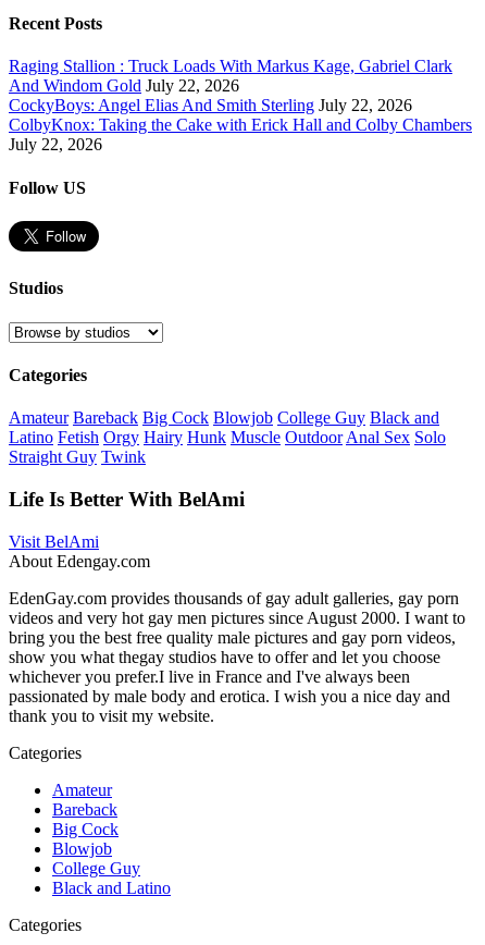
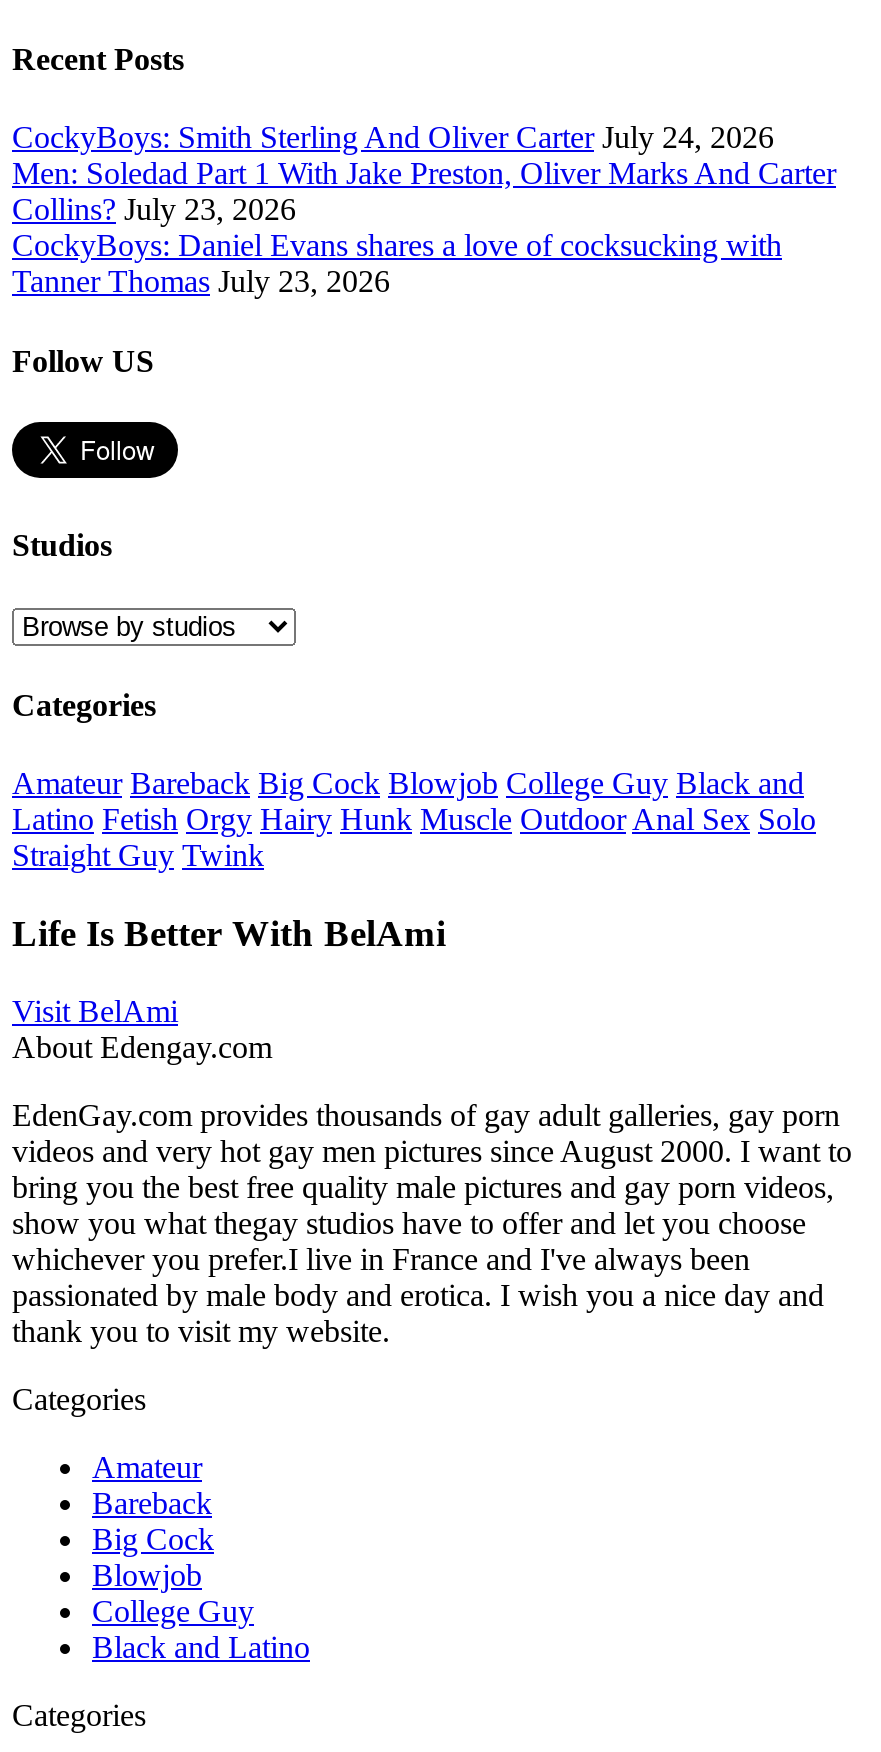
- Raging Stallion : Truck Loads With Markus Kage, Gabriel Clark
- And Windom Gold July 22, 2026
- CockyBoys: Angel Elias And Smith Sterling July 22, 2026
- ColbyKnox: Taking the Cake with Erick Hall and Colby Chambers
- July 22, 2026
+ CockyBoys: Smith Sterling And Oliver Carter July 24, 2026
+ Men: Soledad Part 1 With Jake Preston, Oliver Marks And Carter
+ Collins? July 23, 2026
+ CockyBoys: Daniel Evans shares a love of cocksucking with
+ Tanner Thomas July 23, 2026
